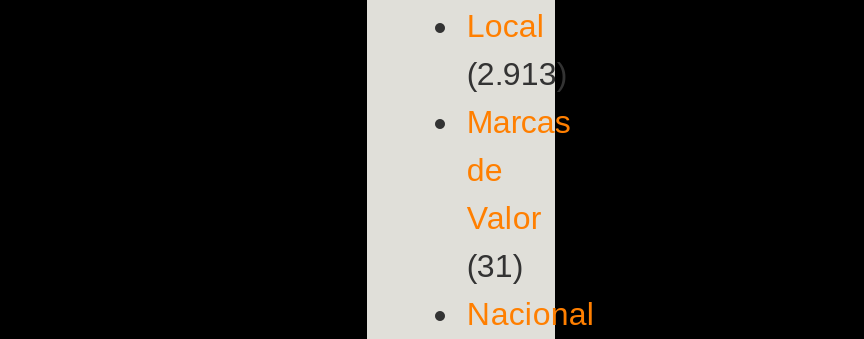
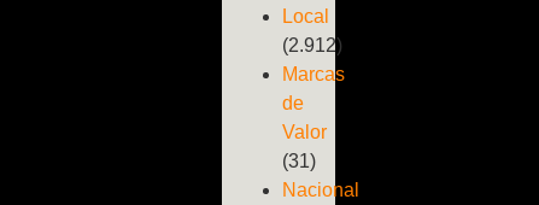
- (2.913)
+ (2.912)
